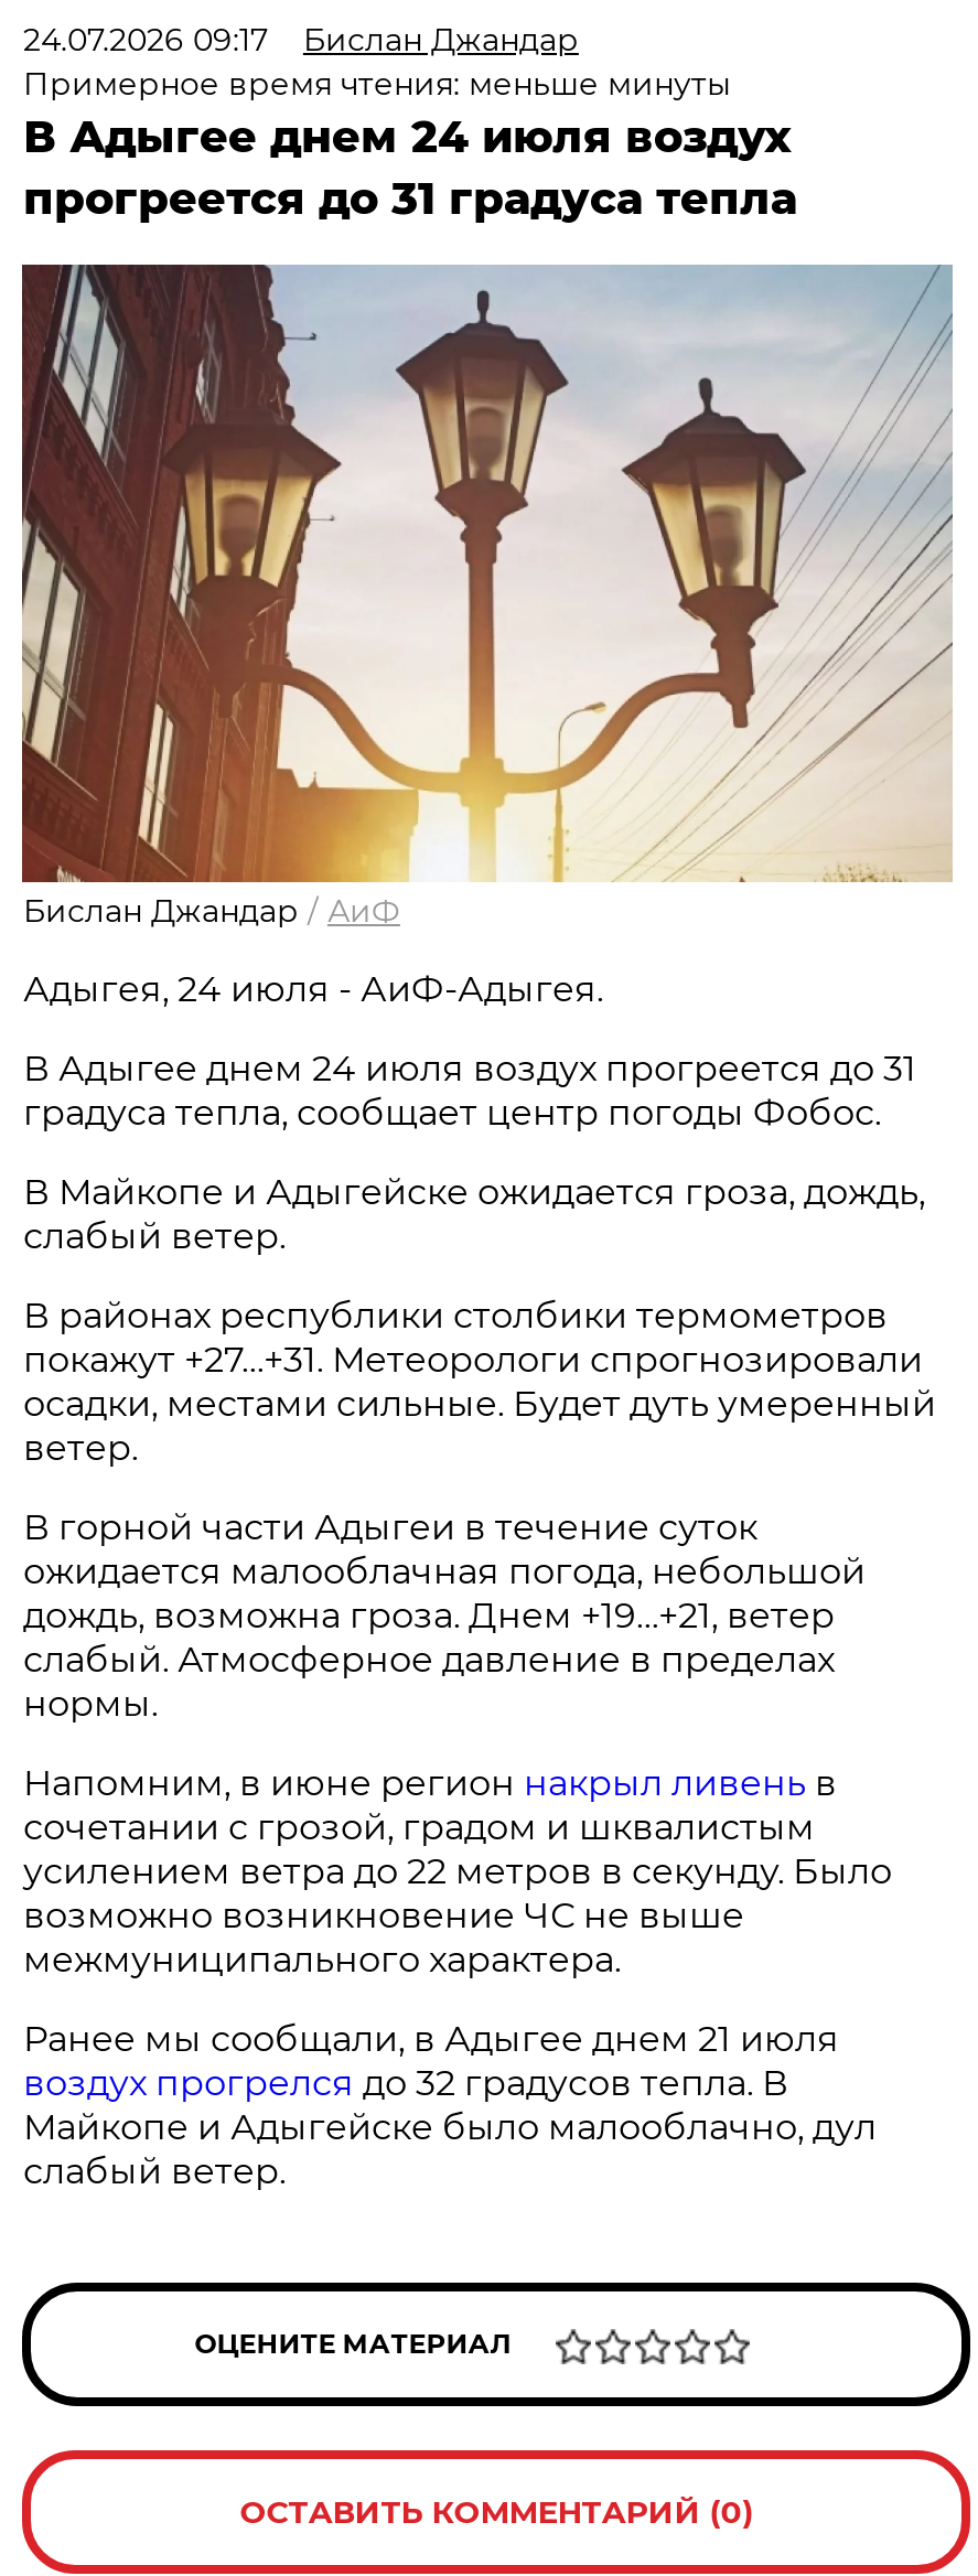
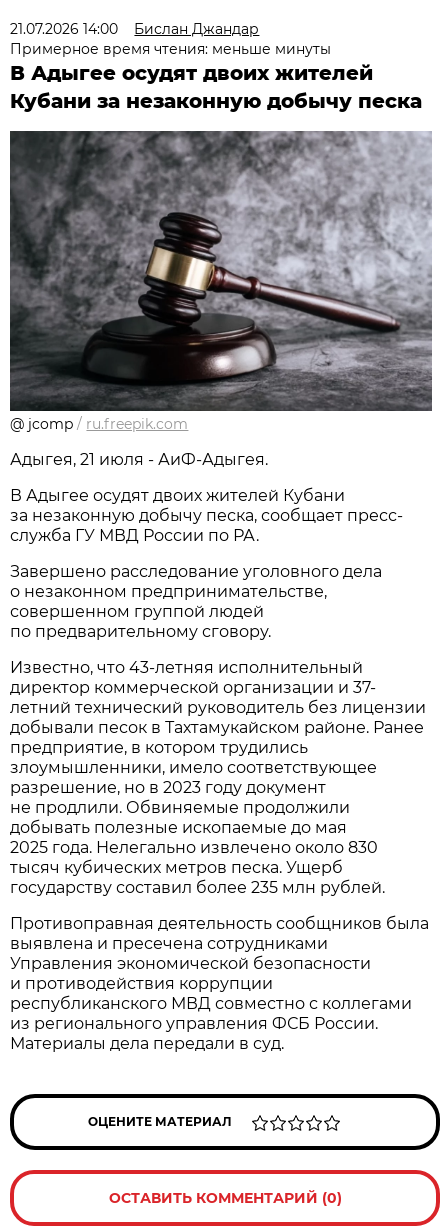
- 24.07.2026 09:17 Бислан Джандар
+ 21.07.2026 14:00 Бислан Джандар

- В Адыгее днем 24 июля воздух
- прогреется до 31 градуса тепла
+ В Адыгее осудят двоих жителей
+ Кубани за незаконную добычу песка

- [image]
- Бислан Джандар / АиФ
- Адыгея, 24 июля - АиФ-Адыгея.
- В Адыгее днем 24 июля воздух прогреется до 31
- градуса тепла, сообщает центр погоды Фобос.
- В Майкопе и Адыгейске ожидается гроза, дождь,
- слабый ветер.
- В районах республики столбики термометров
- покажут +27…+31. Метеорологи спрогнозировали
- осадки, местами сильные. Будет дуть умеренный
- ветер.
- В горной части Адыгеи в течение суток
- ожидается малооблачная погода, небольшой
- дождь, возможна гроза. Днем +19…+21, ветер
- слабый. Атмосферное давление в пределах
- нормы.
- Напомним, в июне регион накрыл ливень в
- сочетании с грозой, градом и шквалистым
- усилением ветра до 22 метров в секунду. Было
- возможно возникновение ЧС не выше
- межмуниципального характера.
- Ранее мы сообщали, в Адыгее днем 21 июля
- воздух прогрелся до 32 градусов тепла. В
- Майкопе и Адыгейске было малооблачно, дул
- слабый ветер.
+ [image]
+ @ jcomp / ru.freepik.com
+ Адыгея, 21 июля - АиФ-Адыгея.
+ В Адыгее осудят двоих жителей Кубани
+ за незаконную добычу песка, сообщает пресс-
+ служба ГУ МВД России по РА.
+ Завершено расследование уголовного дела
+ о незаконном предпринимательстве,
+ совершенном группой людей
+ по предварительному сговору.
+ Известно, что 43-летняя исполнительный
+ директор коммерческой организации и 37-
+ летний технический руководитель без лицензии
+ добывали песок в Тахтамукайском районе. Ранее
+ предприятие, в котором трудились
+ злоумышленники, имело соответствующее
+ разрешение, но в 2023 году документ
+ не продлили. Обвиняемые продолжили
+ добывать полезные ископаемые до мая
+ 2025 года. Нелегально извлечено около 830
+ тысяч кубических метров песка. Ущерб
+ государству составил более 235 млн рублей.
+ Противоправная деятельность сообщников была
+ выявлена и пресечена сотрудниками
+ Управления экономической безопасности
+ и противодействия коррупции
+ республиканского МВД совместно с коллегами
+ из регионального управления ФСБ России.
+ Материалы дела передали в суд.
